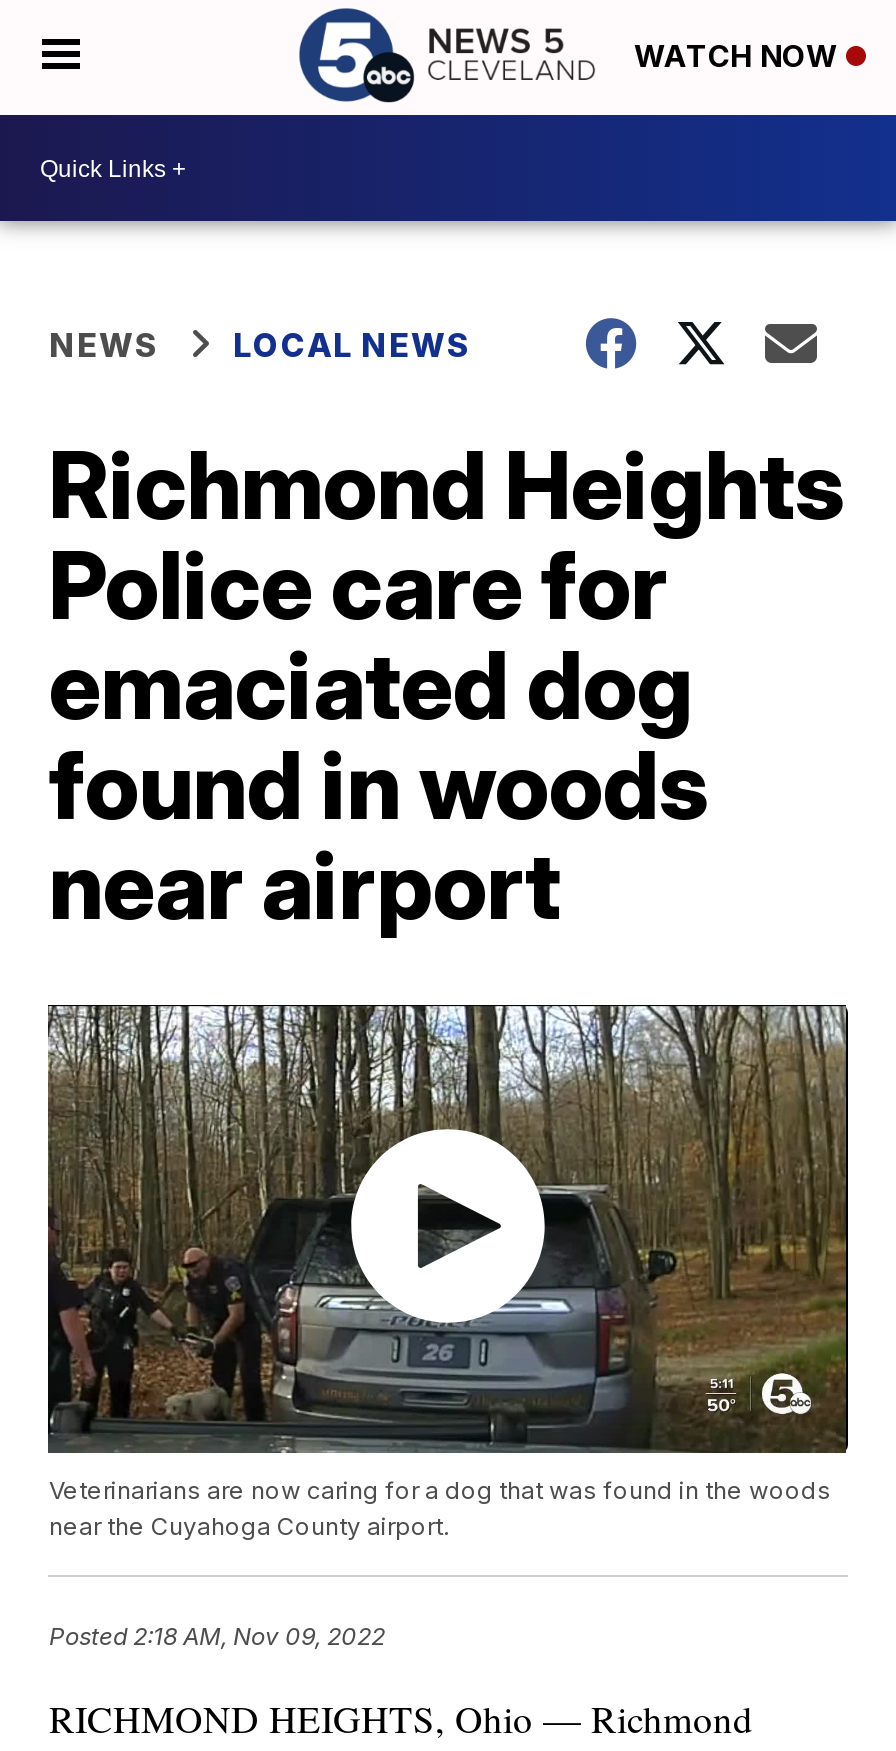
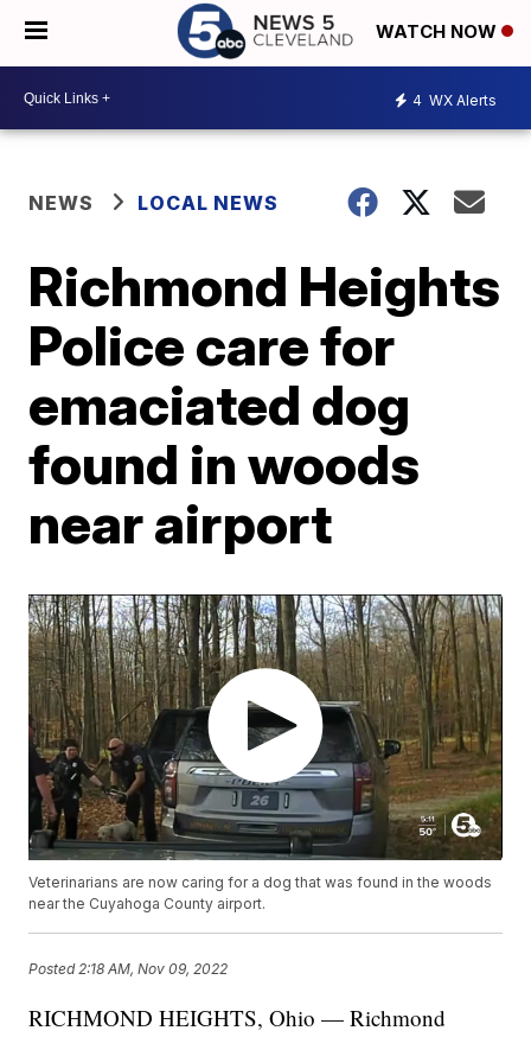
+ 4 WX Alerts
